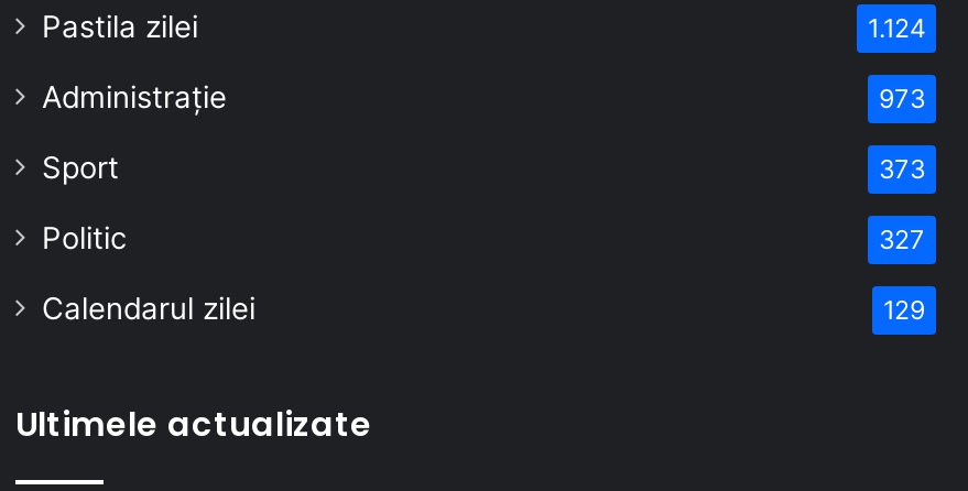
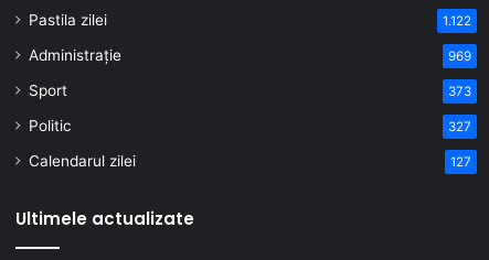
- 1.124
+ 1.122

- 973
+ 969

- 129
+ 127
